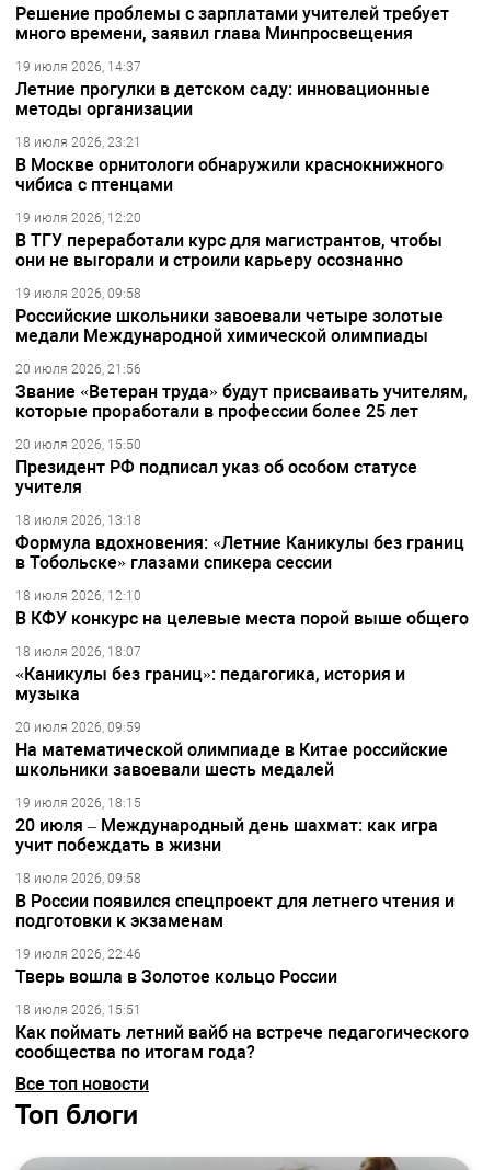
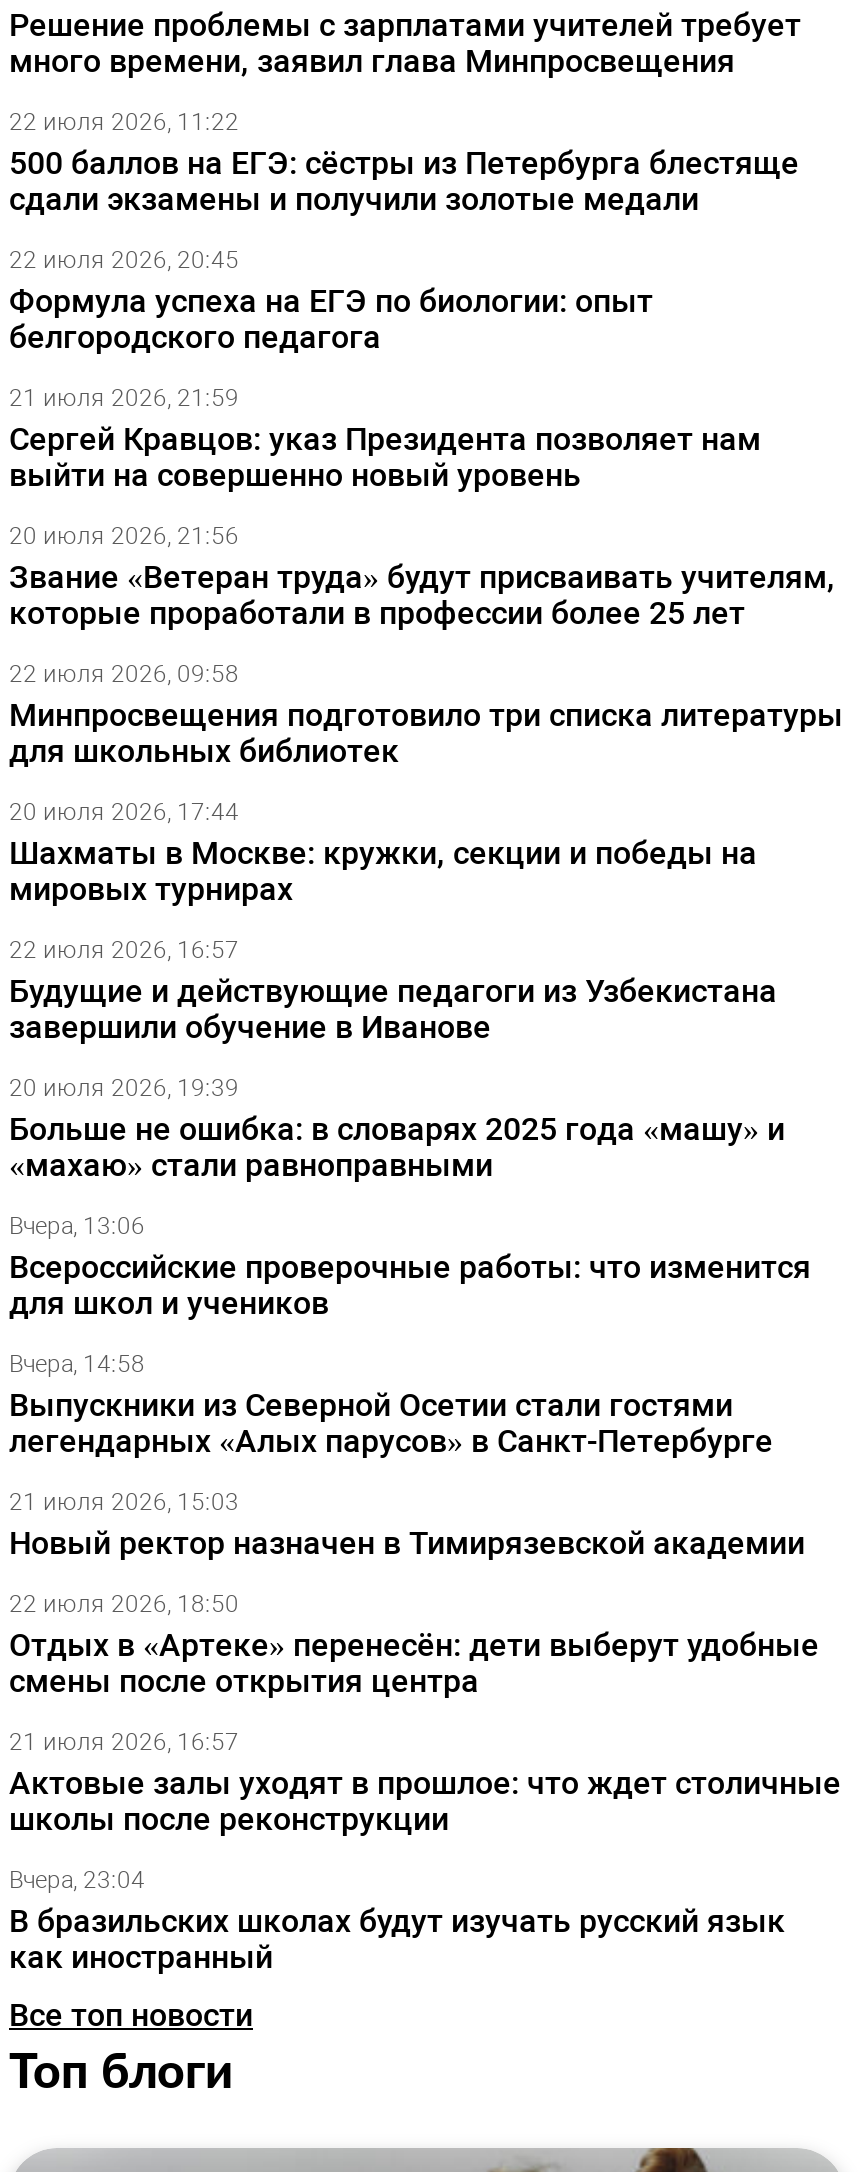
- 19 июля 2026, 14:37
- Летние прогулки в детском саду: инновационные
- методы организации
- 18 июля 2026, 23:21
- В Москве орнитологи обнаружили краснокнижного
- чибиса с птенцами
- 19 июля 2026, 12:20
- В ТГУ переработали курс для магистрантов, чтобы
- они не выгорали и строили карьеру осознанно
- 19 июля 2026, 09:58
- Российские школьники завоевали четыре золотые
- медали Международной химической олимпиады
+ 22 июля 2026, 11:22
+ 500 баллов на ЕГЭ: сёстры из Петербурга блестяще
+ сдали экзамены и получили золотые медали
+ 22 июля 2026, 20:45
+ Формула успеха на ЕГЭ по биологии: опыт
+ белгородского педагога
+ 21 июля 2026, 21:59
+ Сергей Кравцов: указ Президента позволяет нам
+ выйти на совершенно новый уровень

moved up: 20 июля 2026, 21:56 | Звание «Ветеран труда» будут присваивать учителям, | которые проработали в профессии более 25 лет

- 20 июля 2026, 15:50
- Президент РФ подписал указ об особом статусе
- учителя
- 18 июля 2026, 13:18
- Формула вдохновения: «Летние Каникулы без границ
- в Тобольске» глазами спикера сессии
- 18 июля 2026, 12:10
- В КФУ конкурс на целевые места порой выше общего
- 18 июля 2026, 18:07
- «Каникулы без границ»: педагогика, история и
- музыка
- 20 июля 2026, 09:59
- На математической олимпиаде в Китае российские
- школьники завоевали шесть медалей
- 19 июля 2026, 18:15
- 20 июля – Международный день шахмат: как игра
- учит побеждать в жизни
- 18 июля 2026, 09:58
- В России появился спецпроект для летнего чтения и
- подготовки к экзаменам
- 19 июля 2026, 22:46
- Тверь вошла в Золотое кольцо России
- 18 июля 2026, 15:51
- Как поймать летний вайб на встрече педагогического
- сообщества по итогам года?
+ 22 июля 2026, 09:58
+ Минпросвещения подготовило три списка литературы
+ для школьных библиотек
+ 20 июля 2026, 17:44
+ Шахматы в Москве: кружки, секции и победы на
+ мировых турнирах
+ 22 июля 2026, 16:57
+ Будущие и действующие педагоги из Узбекистана
+ завершили обучение в Иванове
+ 20 июля 2026, 19:39
+ Больше не ошибка: в словарях 2025 года «машу» и
+ «махаю» стали равноправными
+ Вчера, 13:06
+ Всероссийские проверочные работы: что изменится
+ для школ и учеников
+ Вчера, 14:58
+ Выпускники из Северной Осетии стали гостями
+ легендарных «Алых парусов» в Санкт-Петербурге
+ 21 июля 2026, 15:03
+ Новый ректор назначен в Тимирязевской академии
+ 22 июля 2026, 18:50
+ Отдых в «Артеке» перенесён: дети выберут удобные
+ смены после открытия центра
+ 21 июля 2026, 16:57
+ Актовые залы уходят в прошлое: что ждет столичные
+ школы после реконструкции
+ Вчера, 23:04
+ В бразильских школах будут изучать русский язык
+ как иностранный
